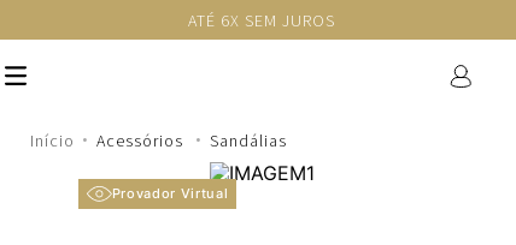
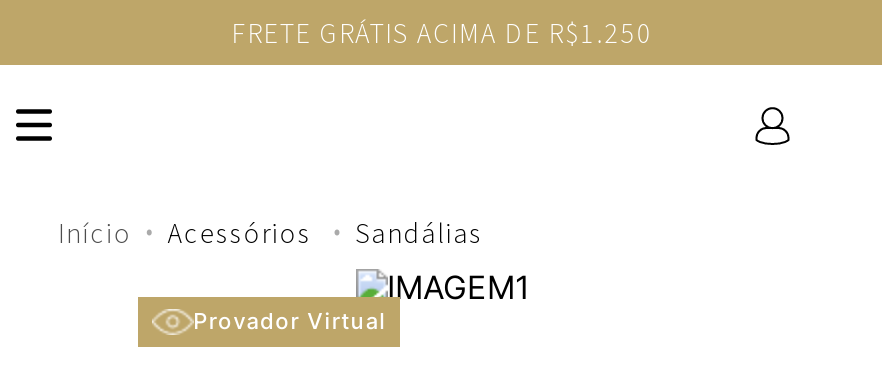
- ATÉ 6X SEM JUROS
+ FRETE GRÁTIS ACIMA DE R$1.250
